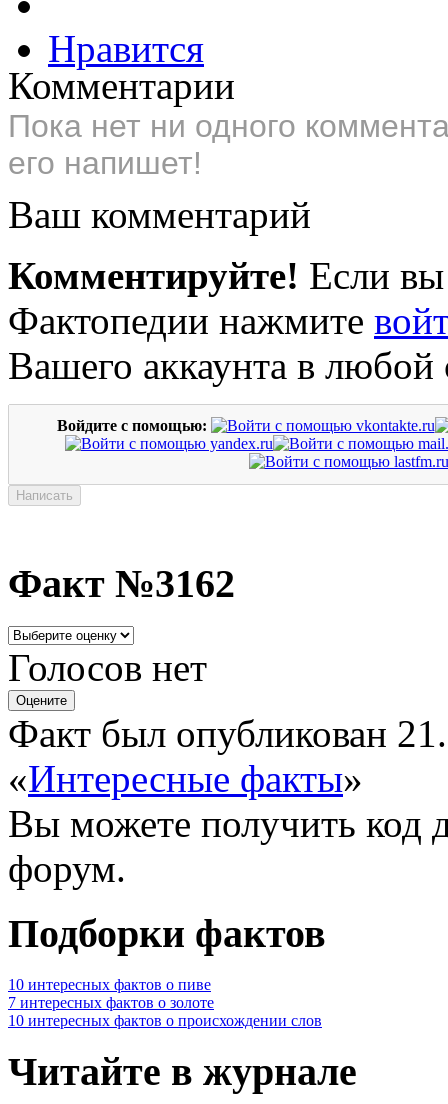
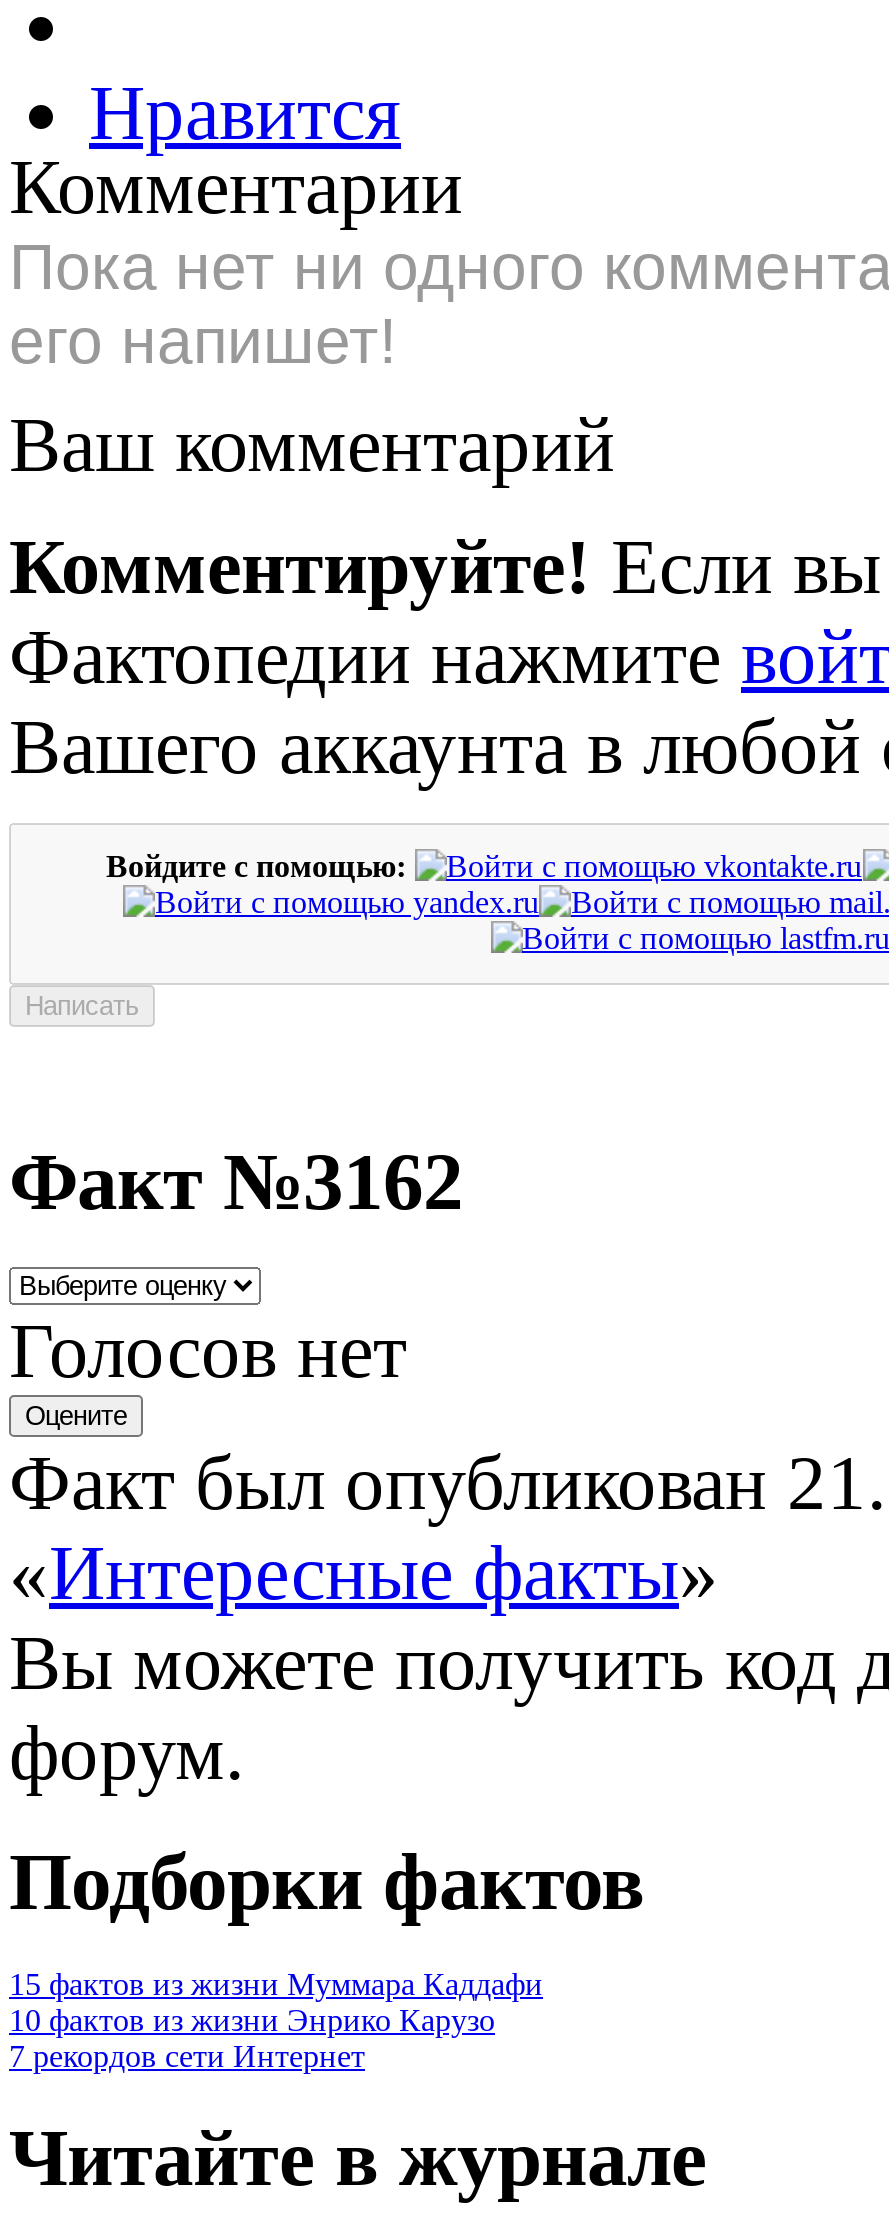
- 10 интересных фактов о пиве
- 7 интересных фактов о золоте
- 10 интересных фактов о происхождении слов
+ 15 фактов из жизни Муммара Каддафи
+ 10 фактов из жизни Энрико Карузо
+ 7 рекордов сети Интернет
